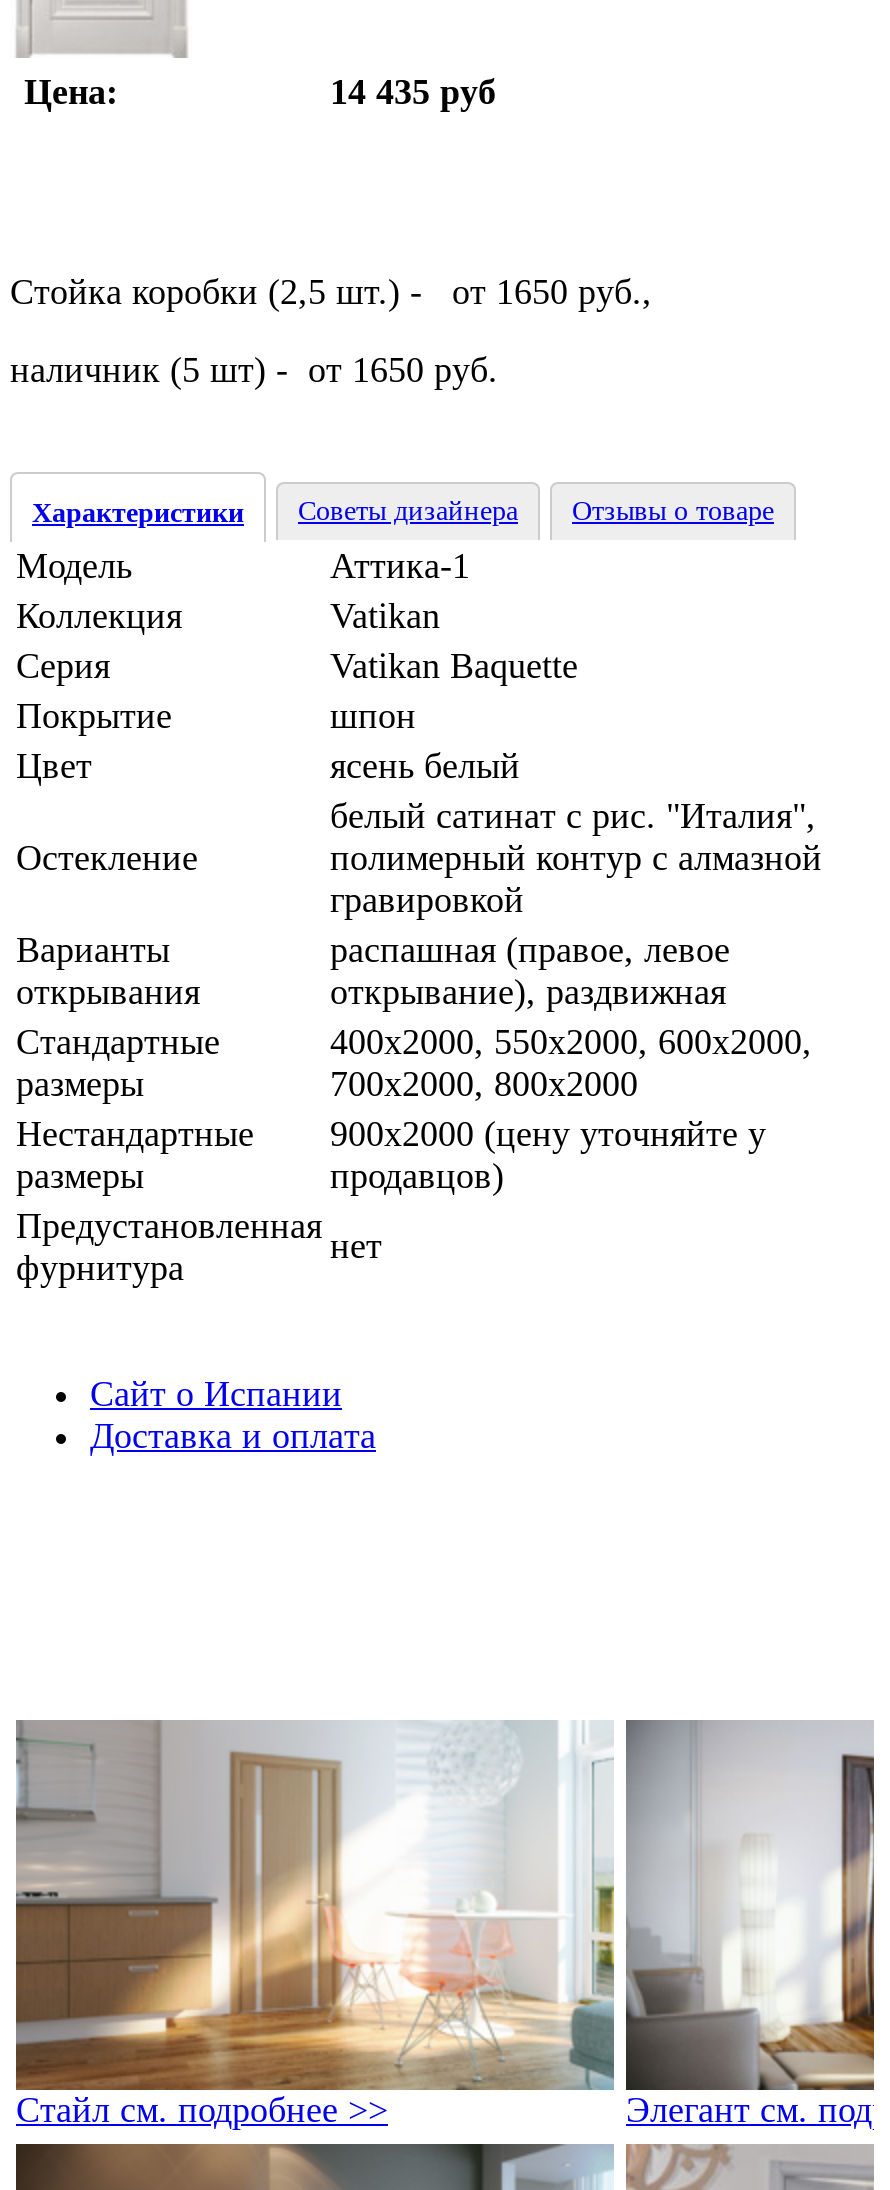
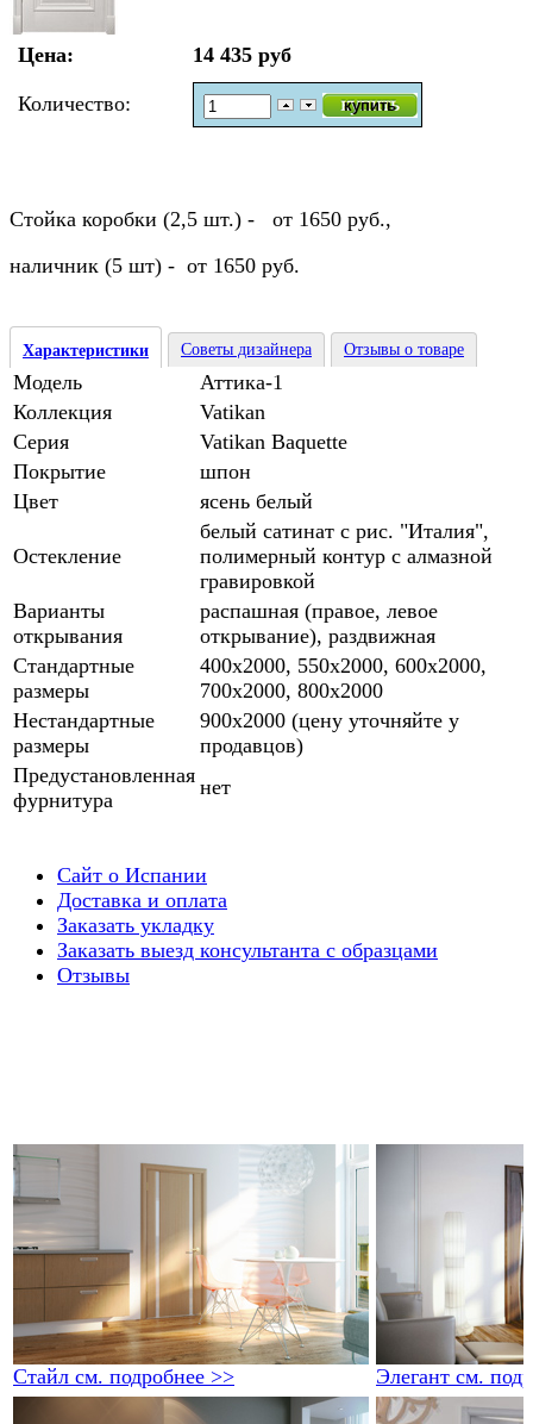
+ Количество:

+ [image]

+ Заказать укладку
+ Заказать выезд консультанта с образцами
+ Отзывы
